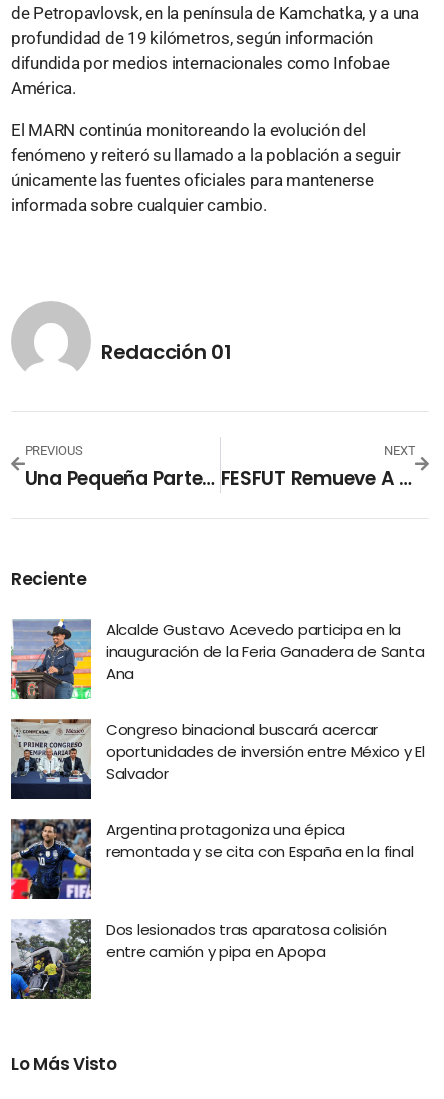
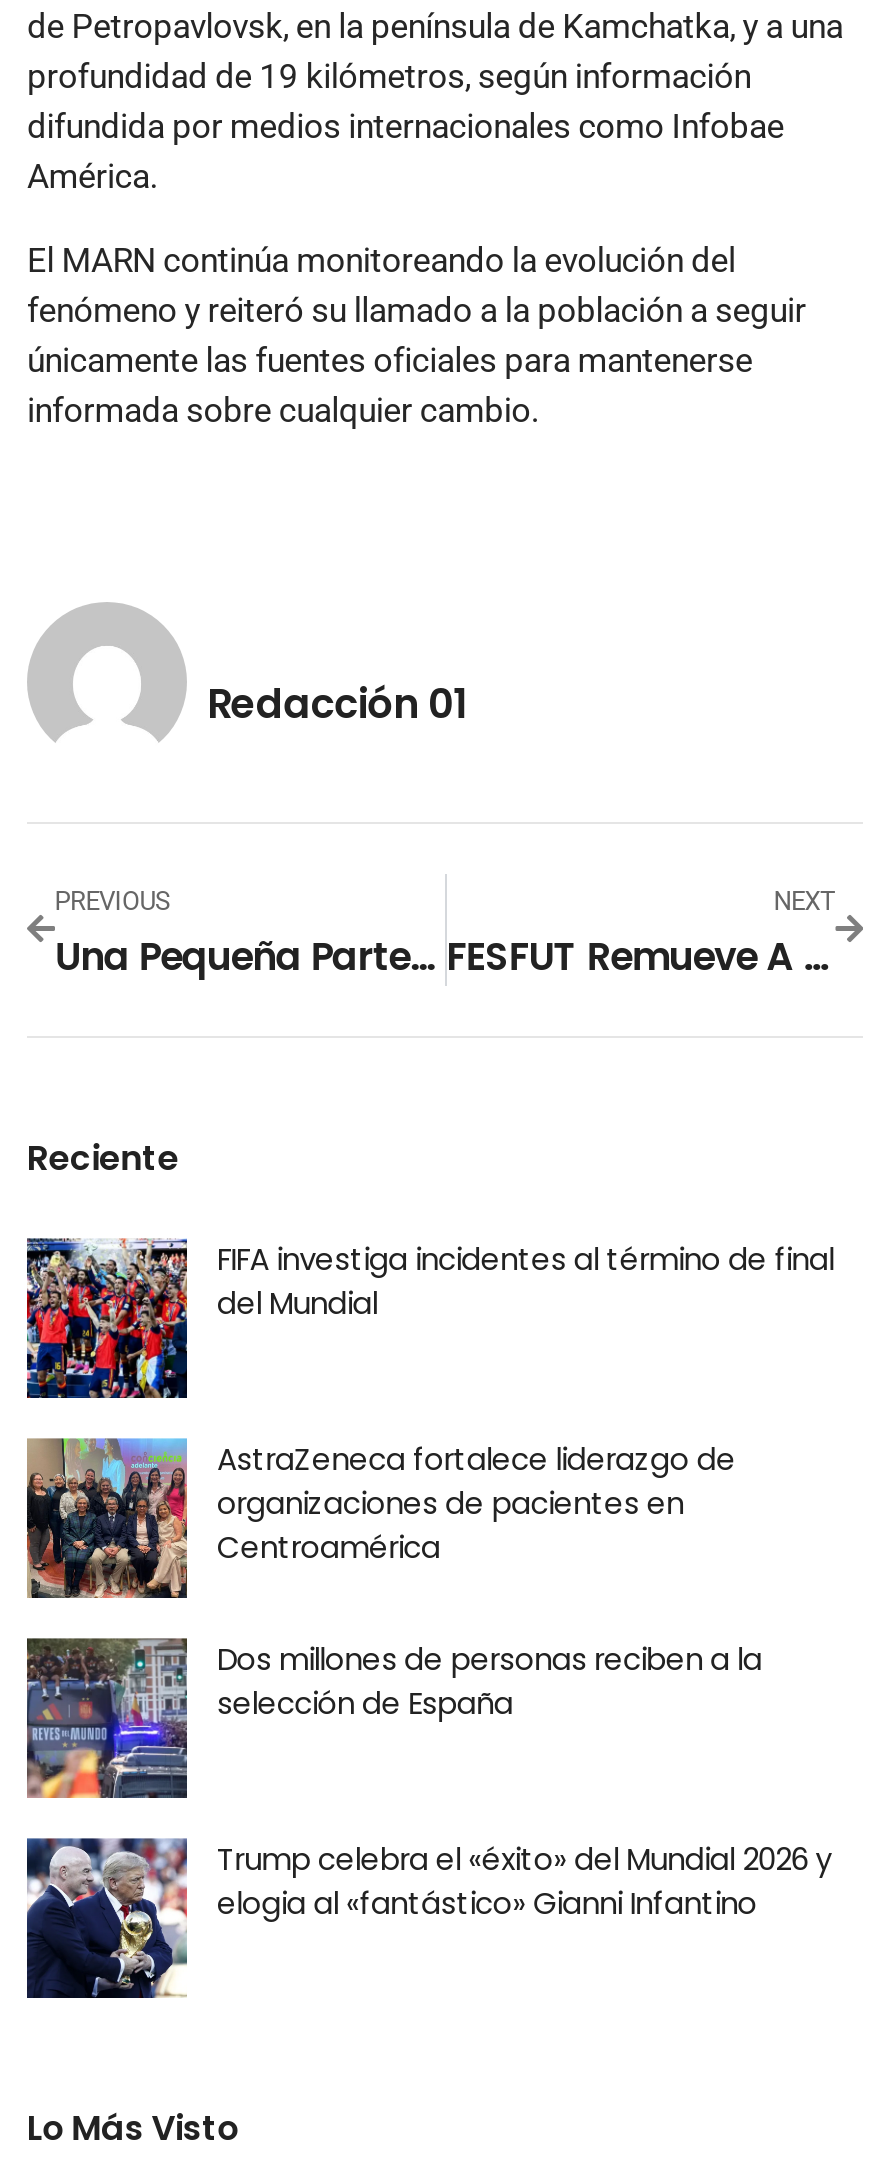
- [image]
- Alcalde Gustavo Acevedo participa en la
- inauguración de la Feria Ganadera de Santa
- Ana
+ [image]
+ FIFA investiga incidentes al término de final
+ del Mundial

- [image]
- Congreso binacional buscará acercar
- oportunidades de inversión entre México y El
- Salvador
+ [image]
+ AstraZeneca fortalece liderazgo de
+ organizaciones de pacientes en
+ Centroamérica

- [image]
- Argentina protagoniza una épica
- remontada y se cita con España en la final
+ [image]
+ Dos millones de personas reciben a la
+ selección de España

- [image]
- Dos lesionados tras aparatosa colisión
- entre camión y pipa en Apopa
+ [image]
+ Trump celebra el «éxito» del Mundial 2026 y
+ elogia al «fantástico» Gianni Infantino
